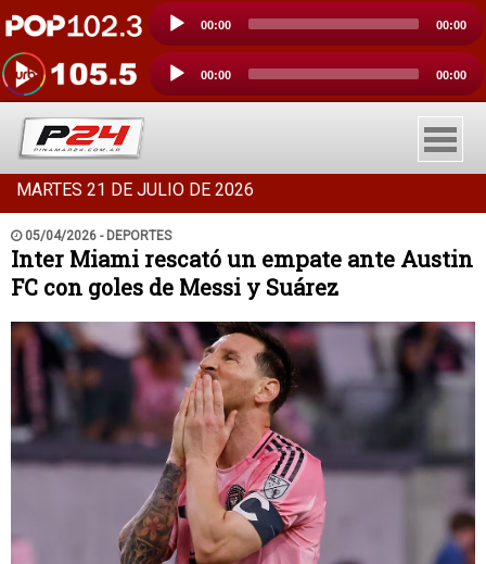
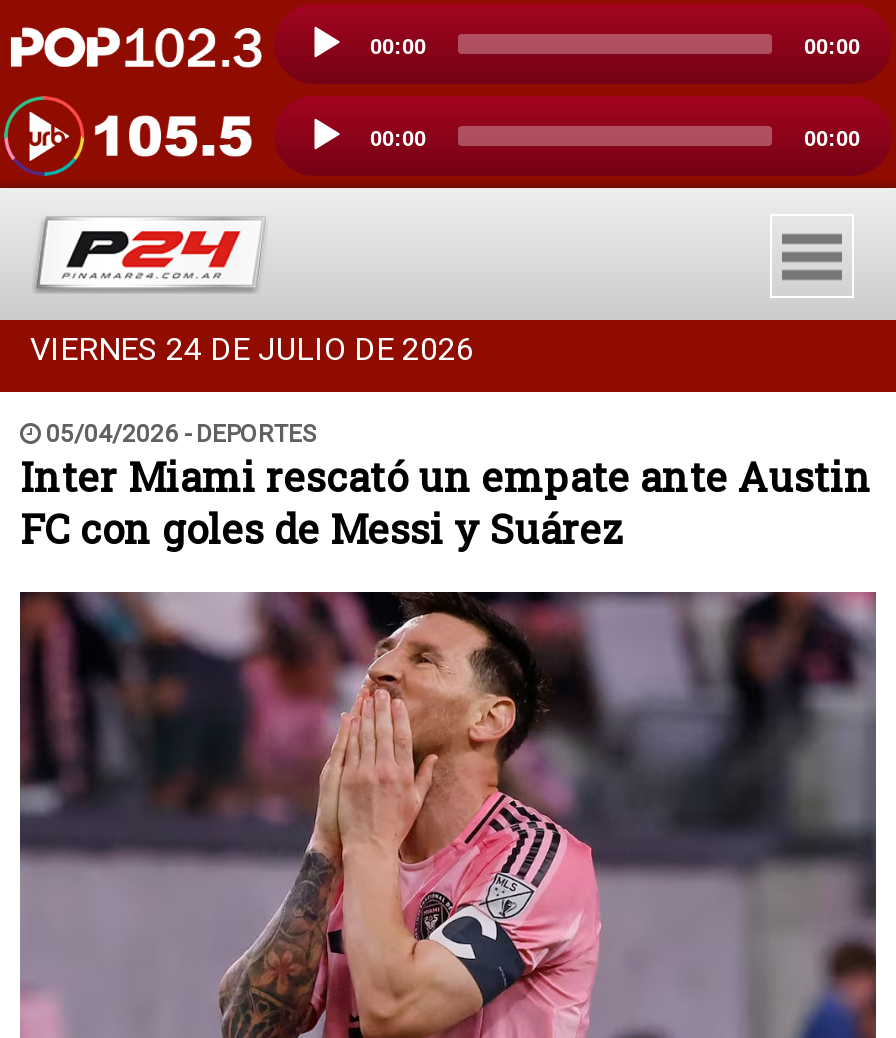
- MARTES 21 DE JULIO DE 2026
+ VIERNES 24 DE JULIO DE 2026
